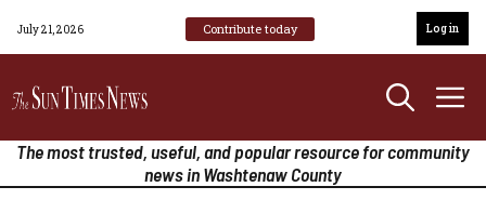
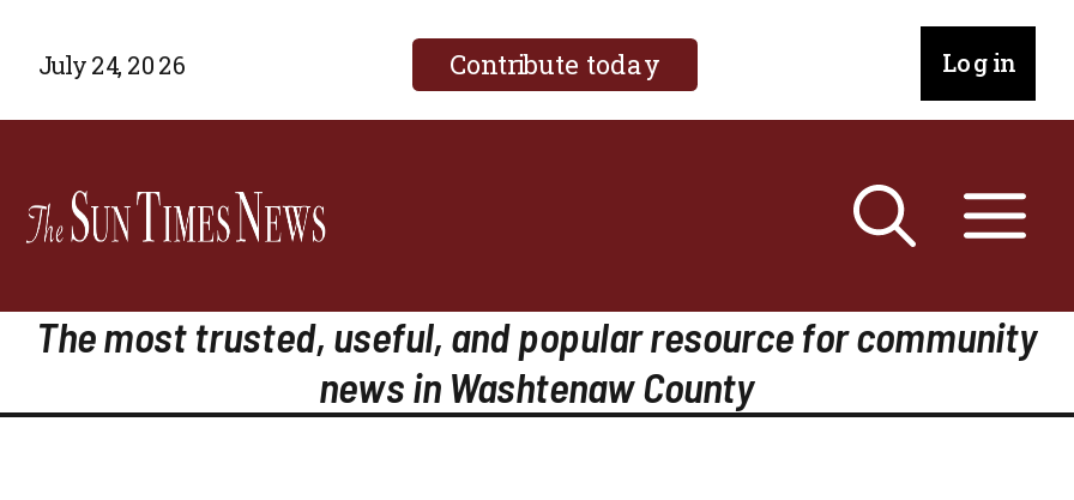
- July 21, 2026
+ July 24, 2026
